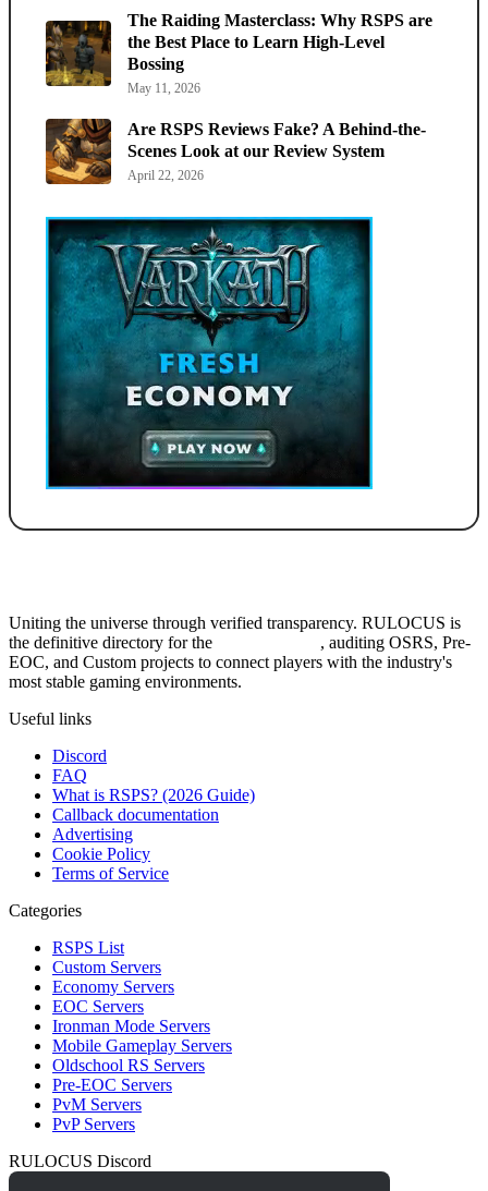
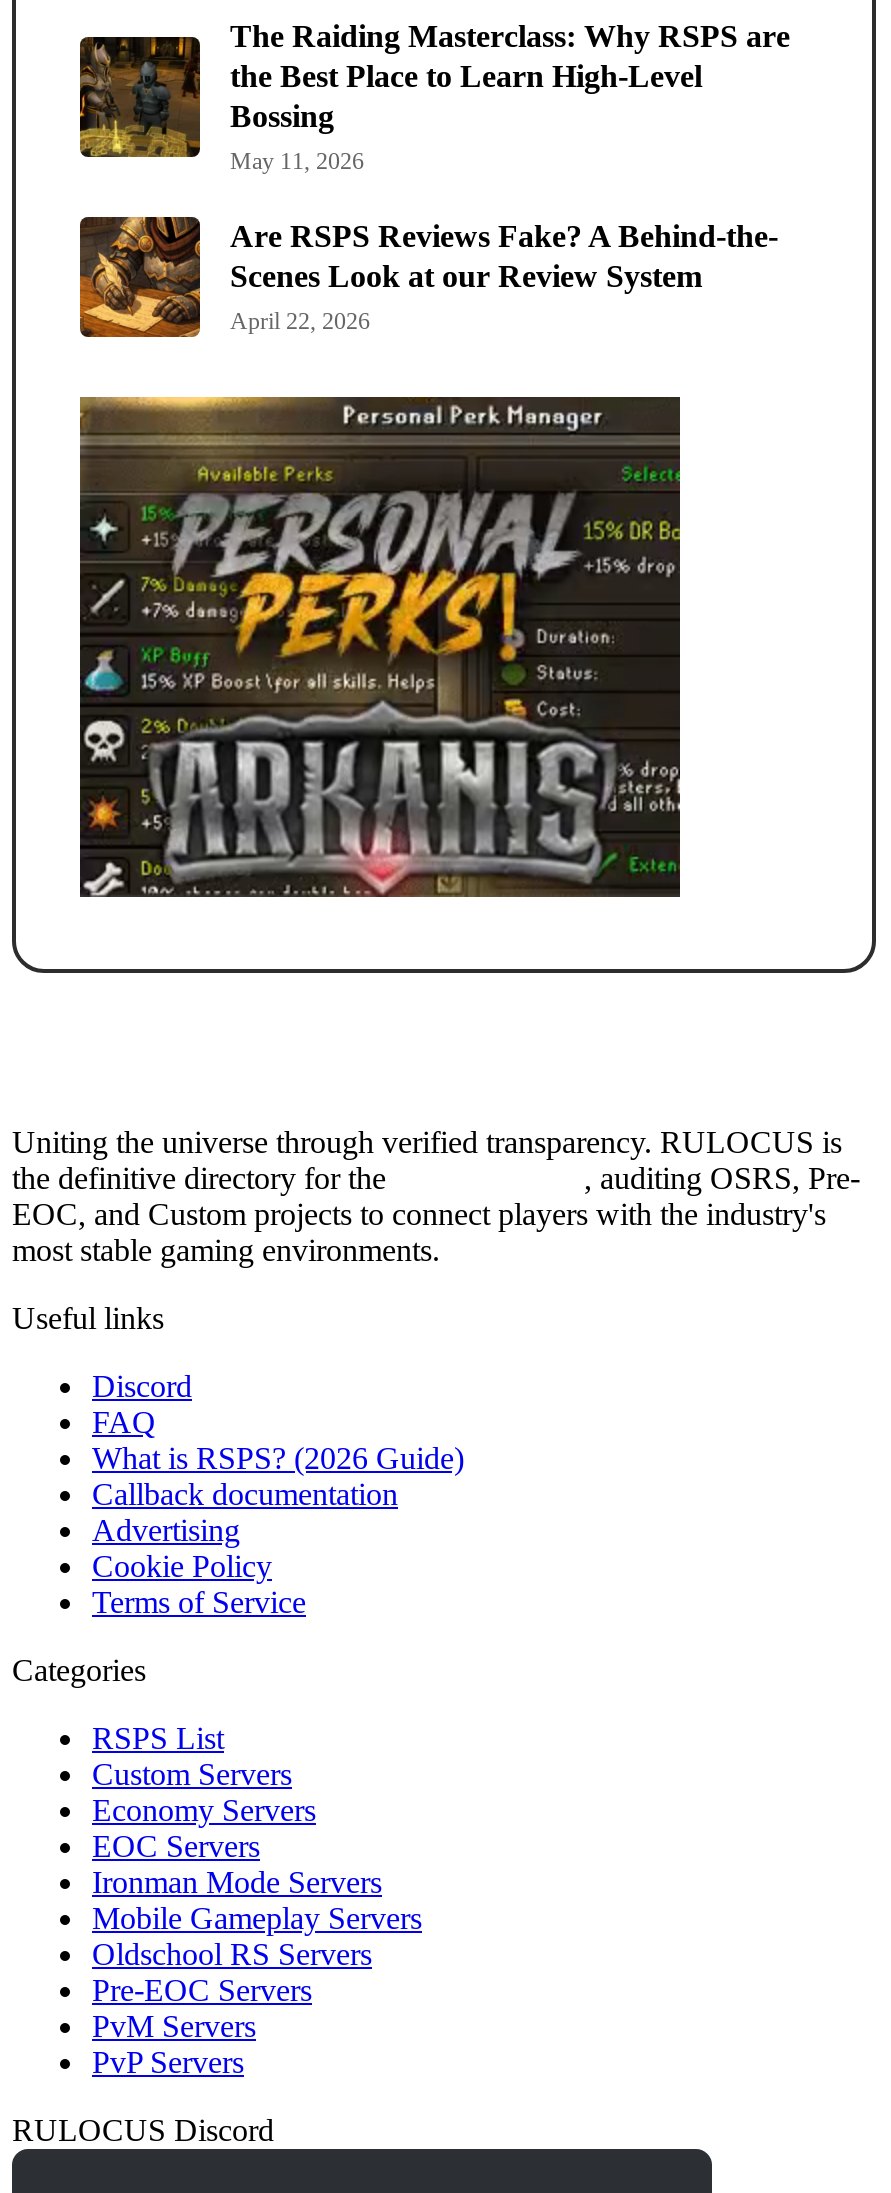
- [image]
+ [image]
